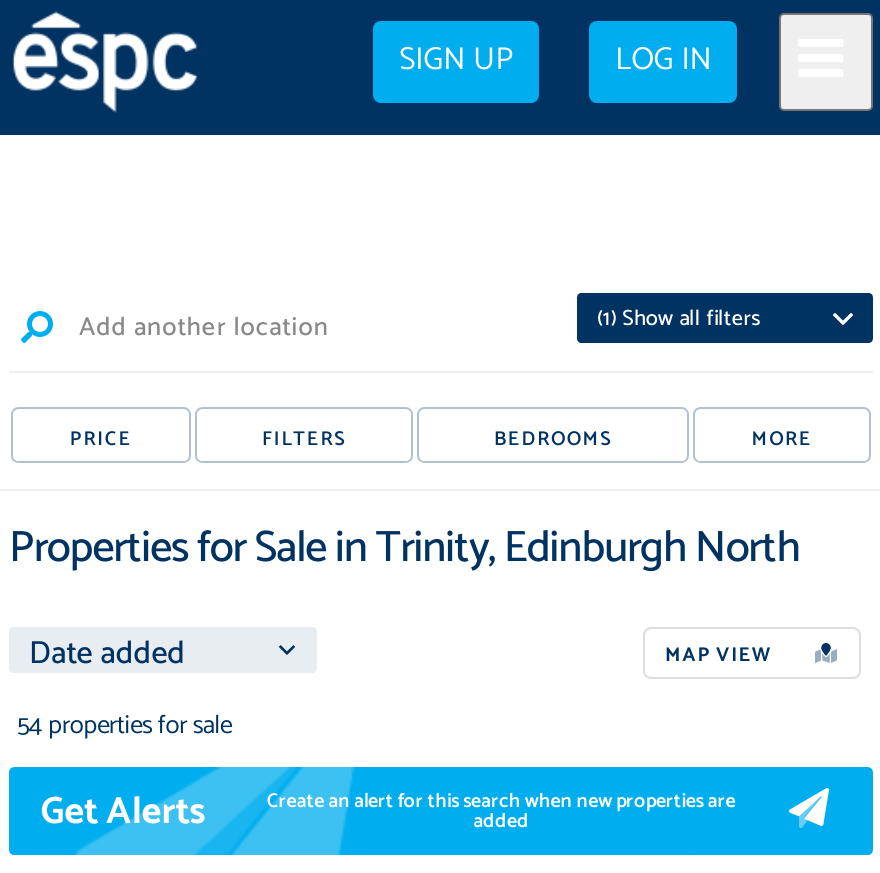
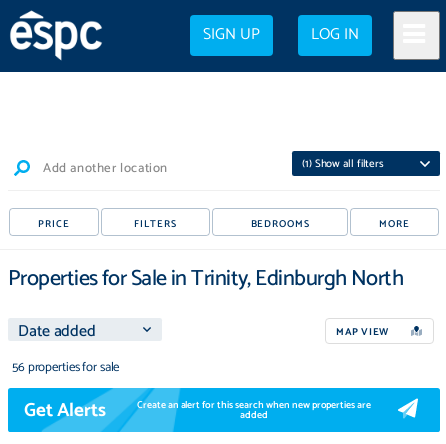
- 54 properties for sale
+ 56 properties for sale
